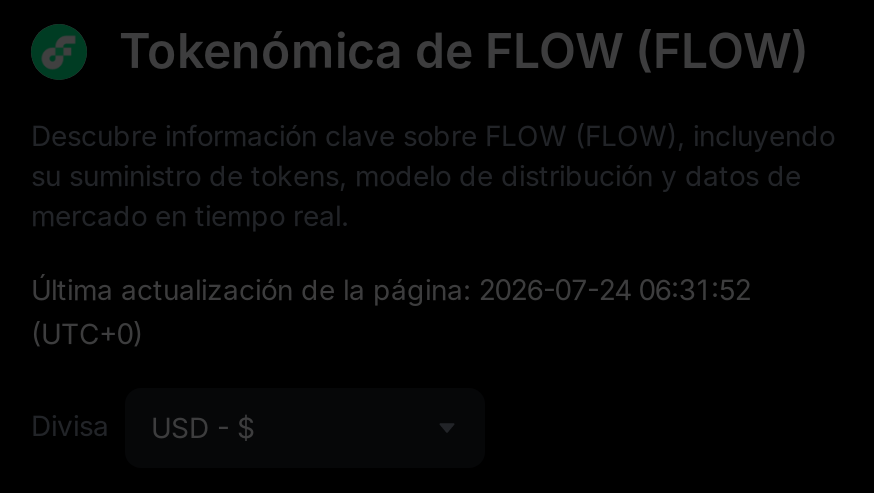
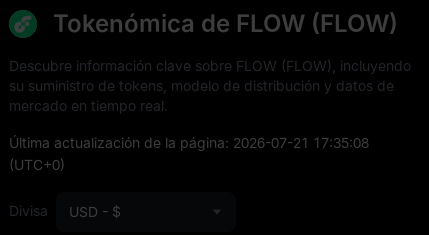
- Última actualización de la página: 2026-07-24 06:31:52
+ Última actualización de la página: 2026-07-21 17:35:08
